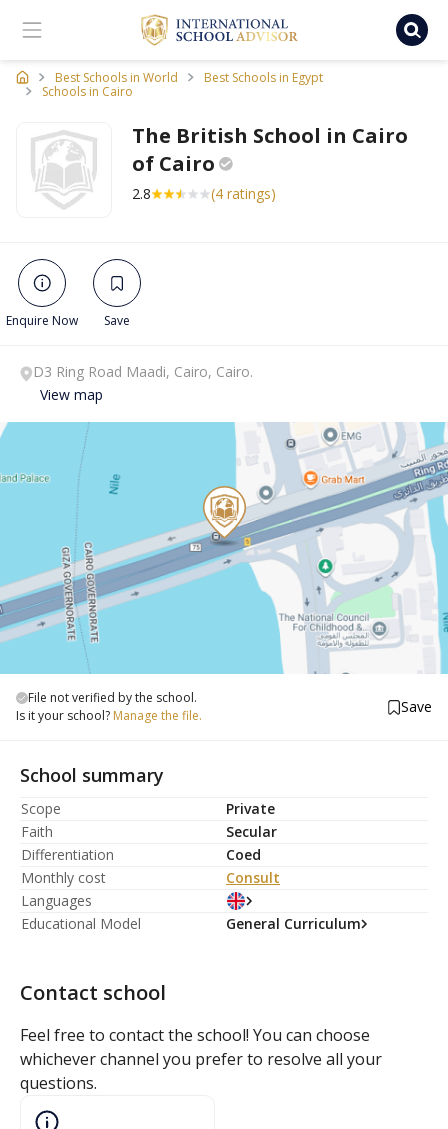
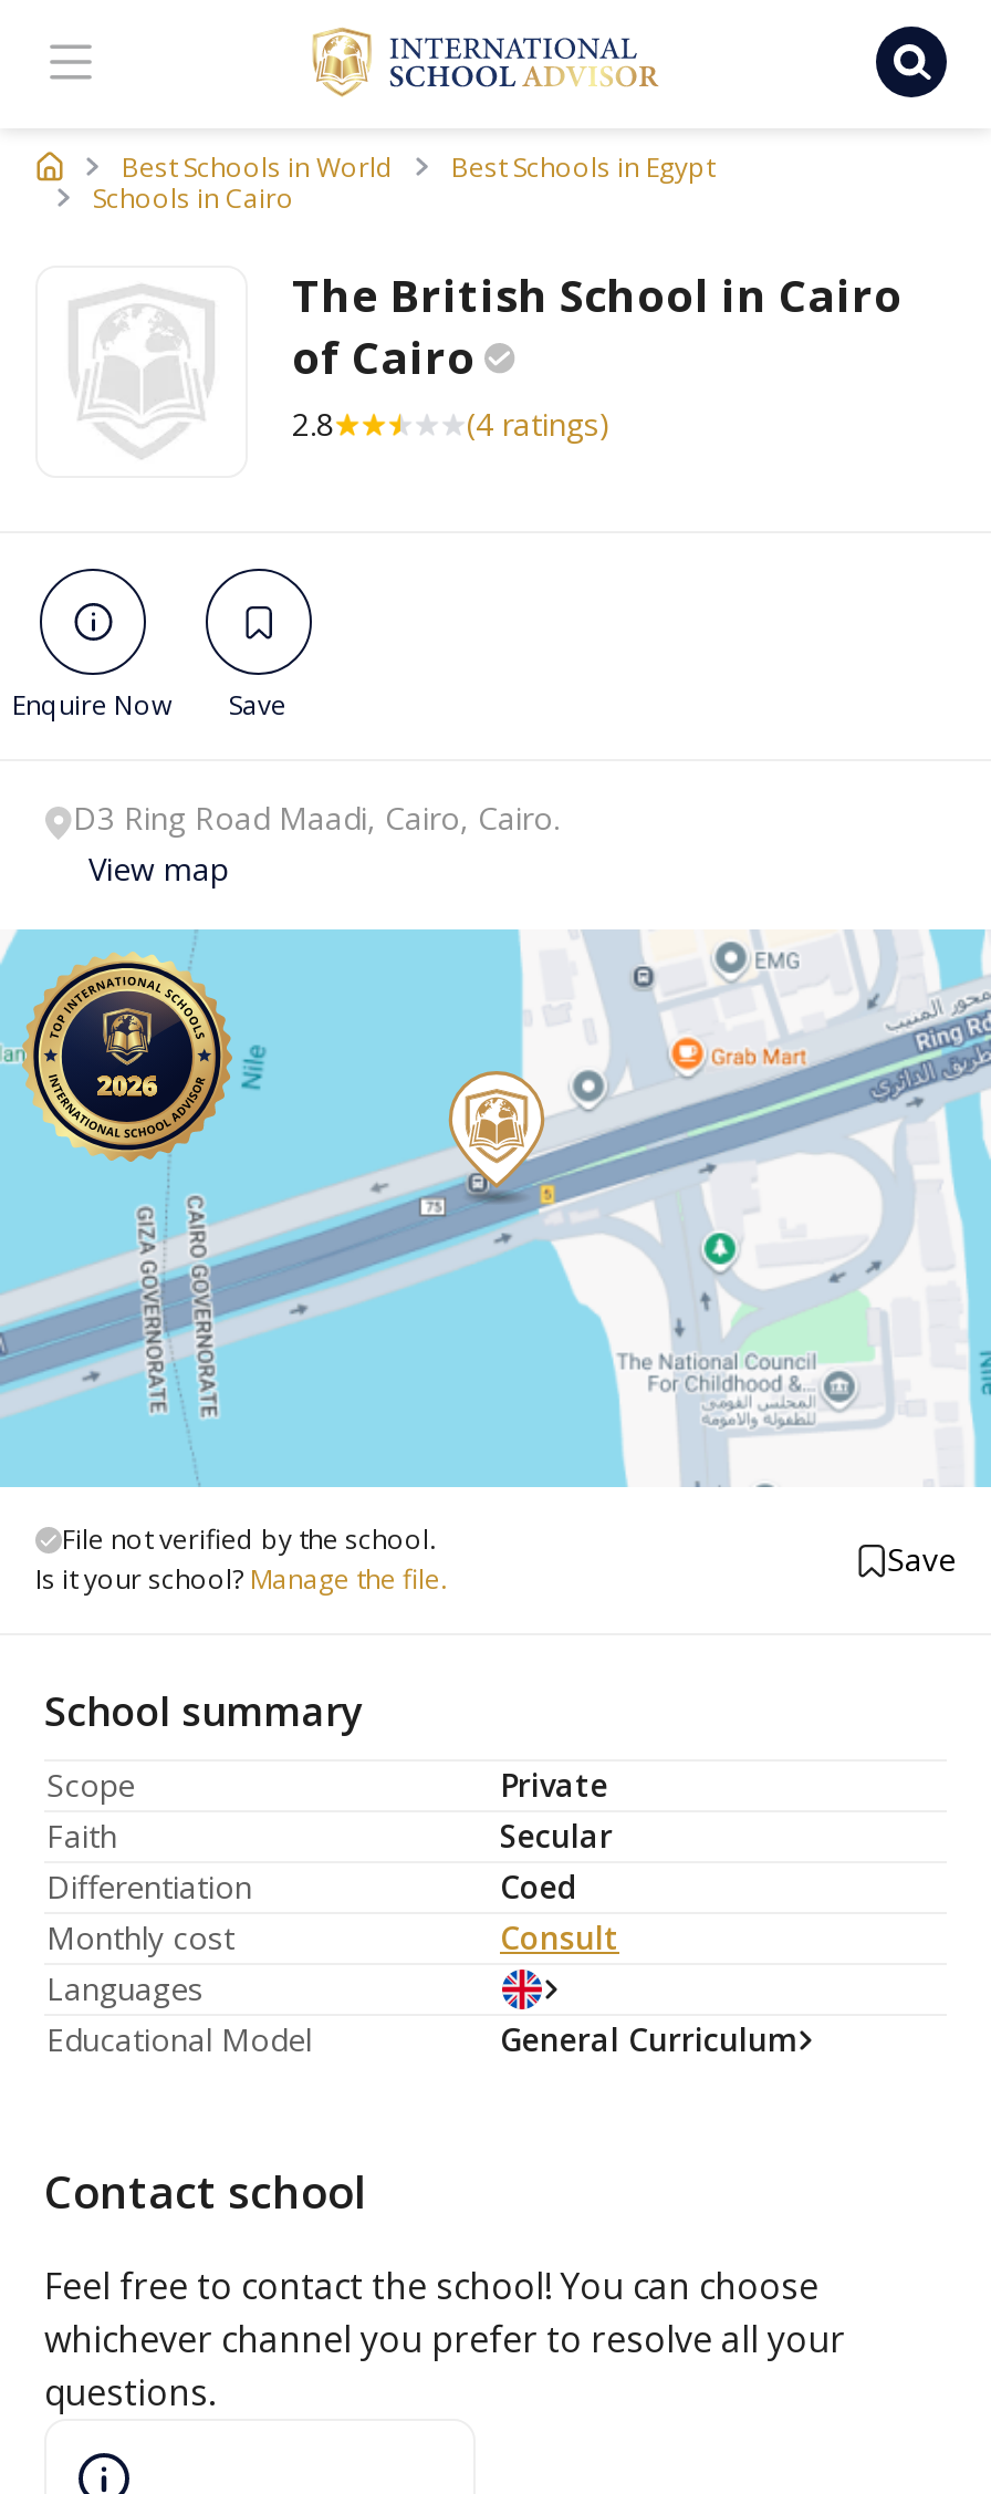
+ [image]
